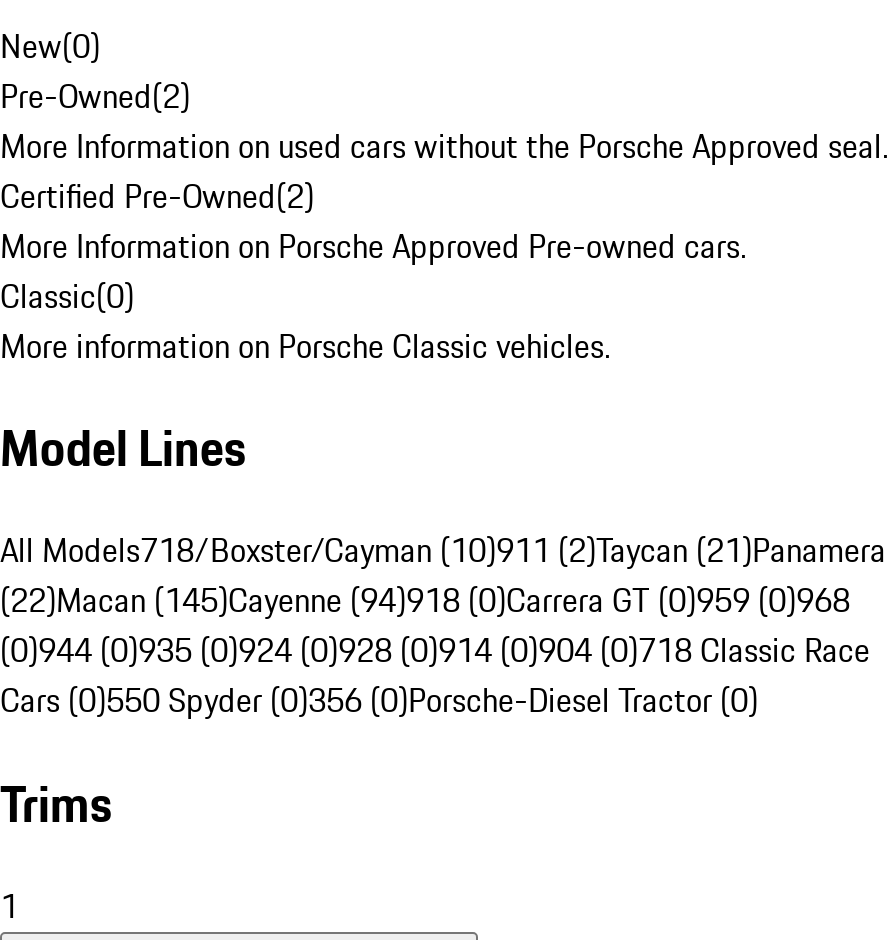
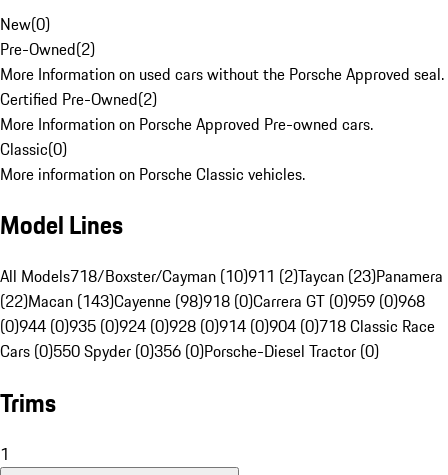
- All Models718/Boxster/Cayman (10)911 (2)Taycan (21)Panamera
+ All Models718/Boxster/Cayman (10)911 (2)Taycan (23)Panamera

- (22)Macan (145)Cayenne (94)918 (0)Carrera GT (0)959 (0)968
+ (22)Macan (143)Cayenne (98)918 (0)Carrera GT (0)959 (0)968
